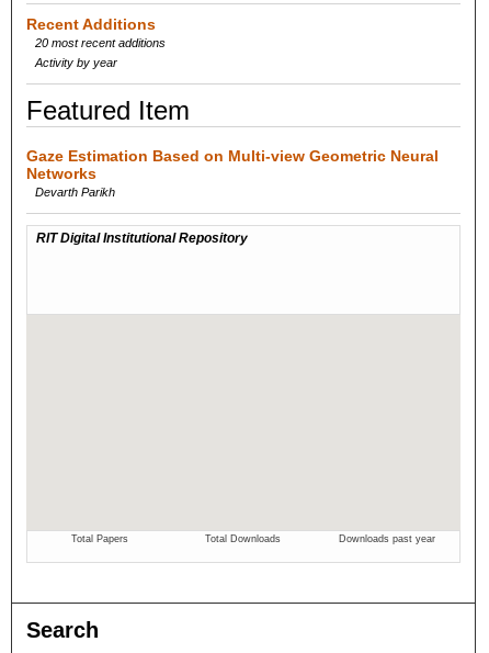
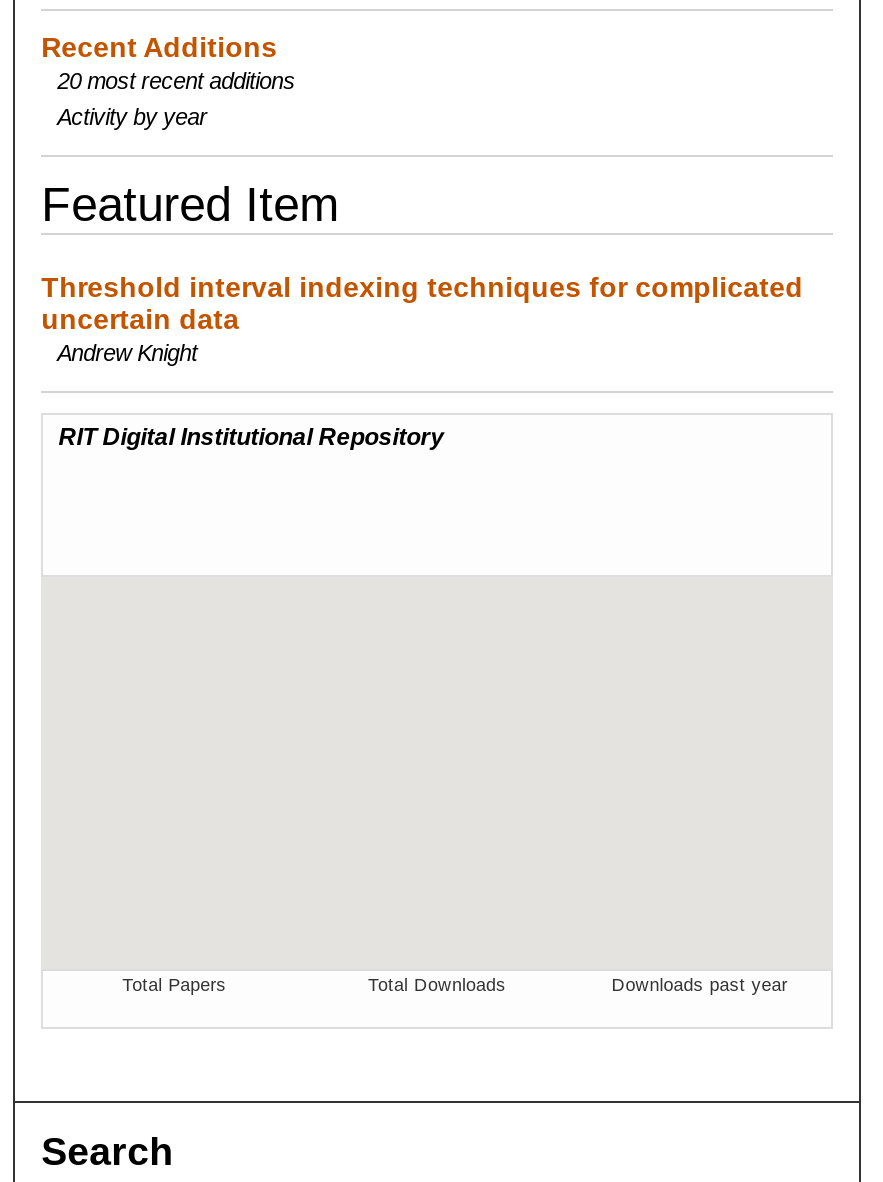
- Gaze Estimation Based on Multi-view Geometric Neural
- Networks
- Devarth Parikh
+ Threshold interval indexing techniques for complicated
+ uncertain data
+ Andrew Knight
